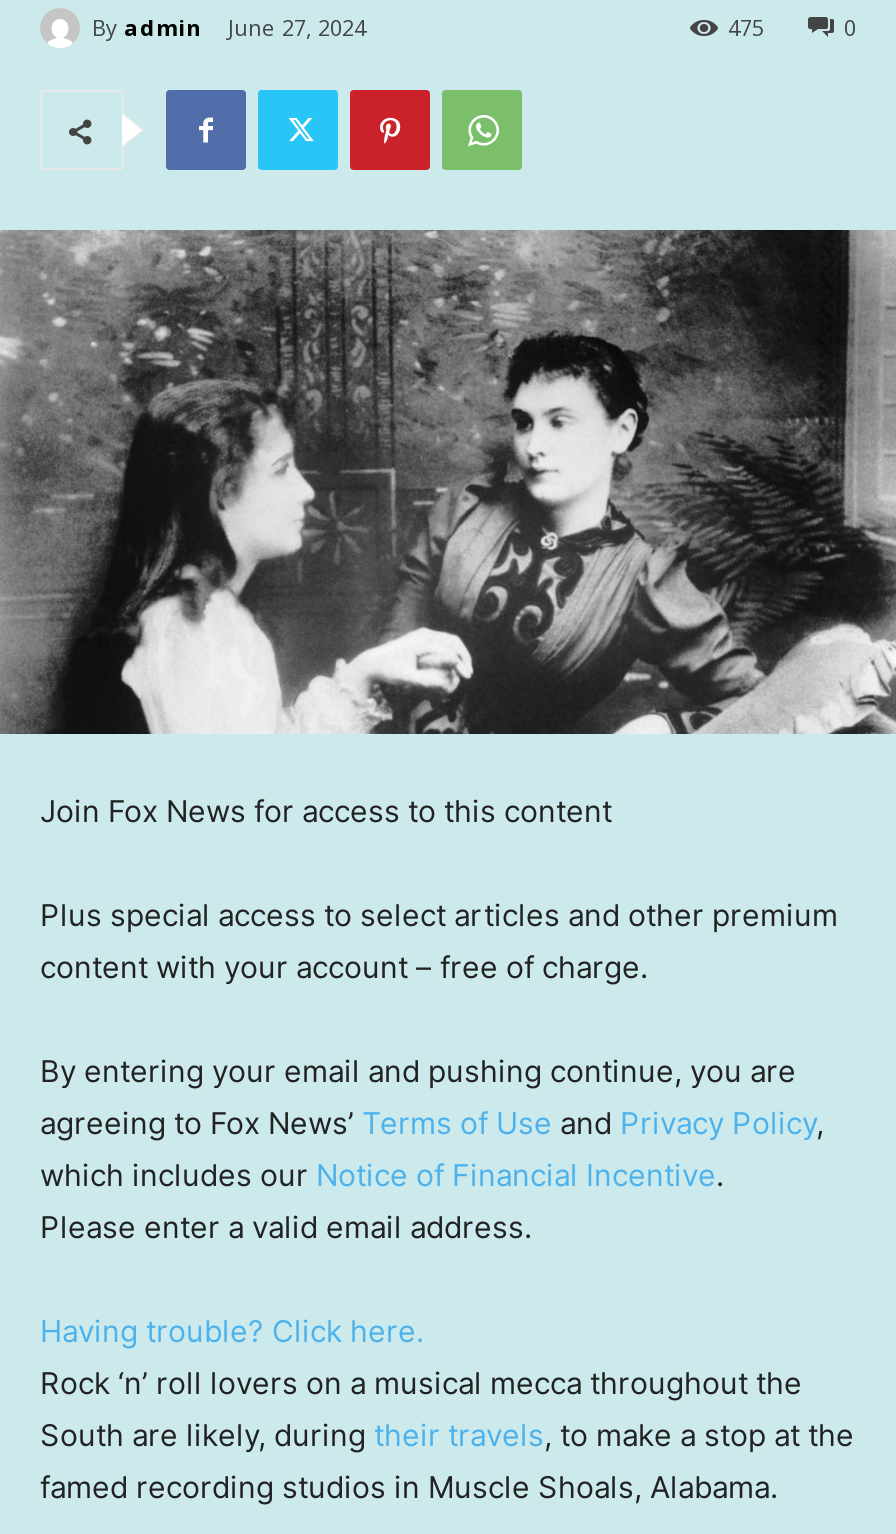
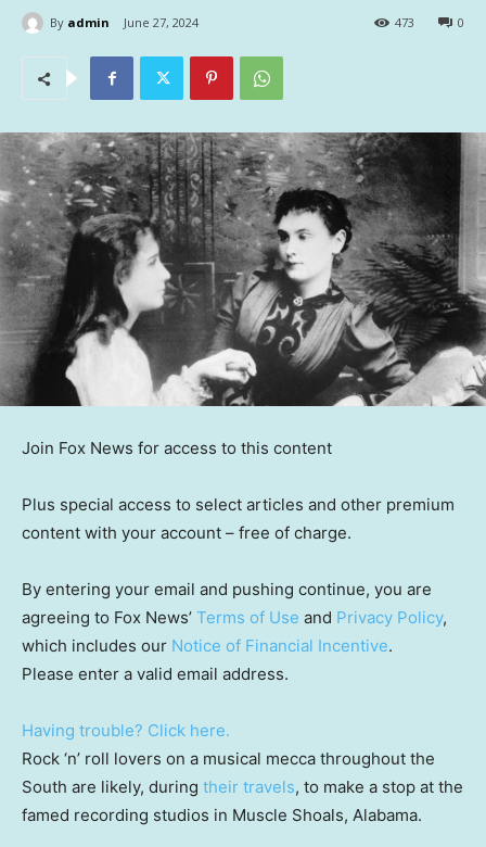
- 475
+ 473
